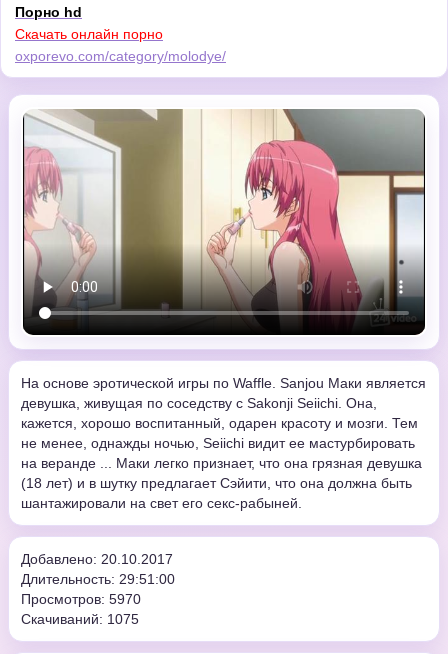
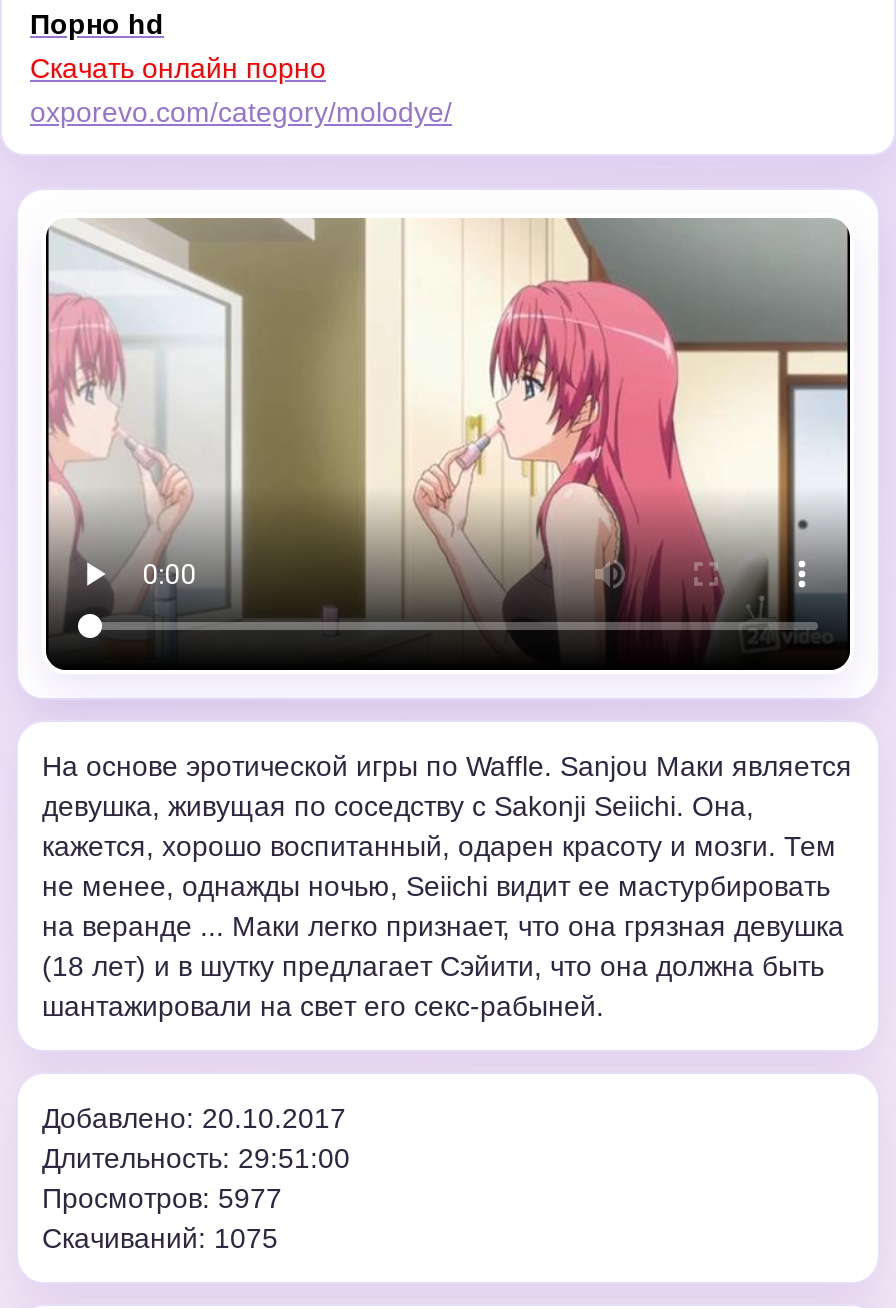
- Просмотров: 5970
+ Просмотров: 5977
